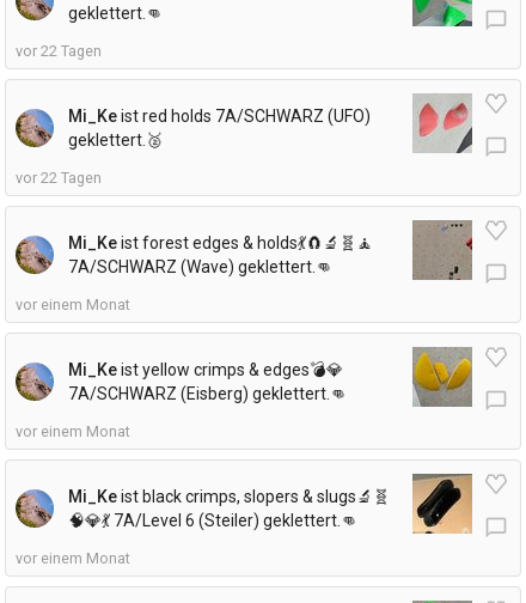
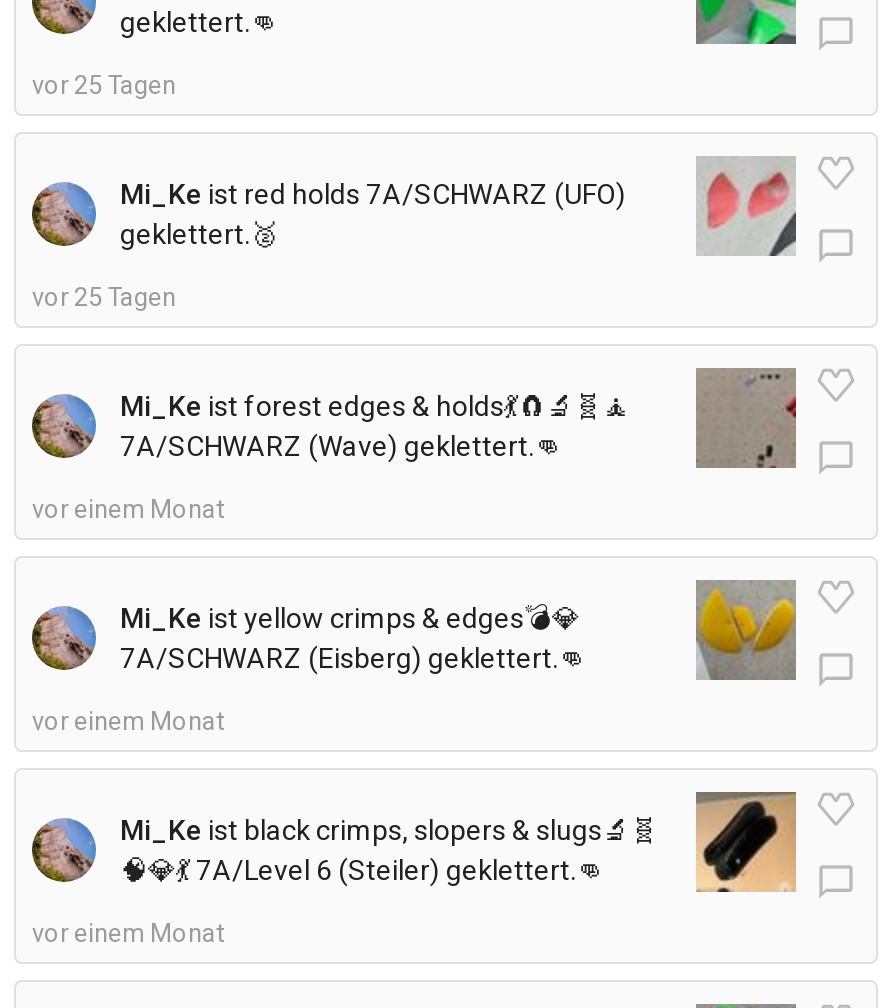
- vor 22 Tagen
+ vor 25 Tagen

- vor 22 Tagen
+ vor 25 Tagen
